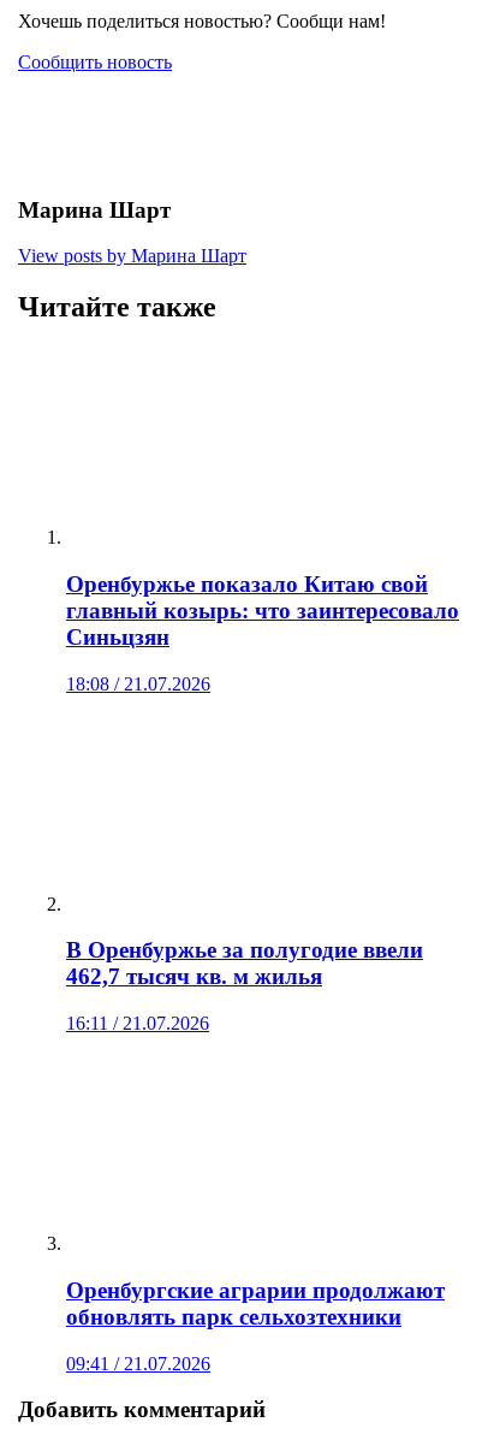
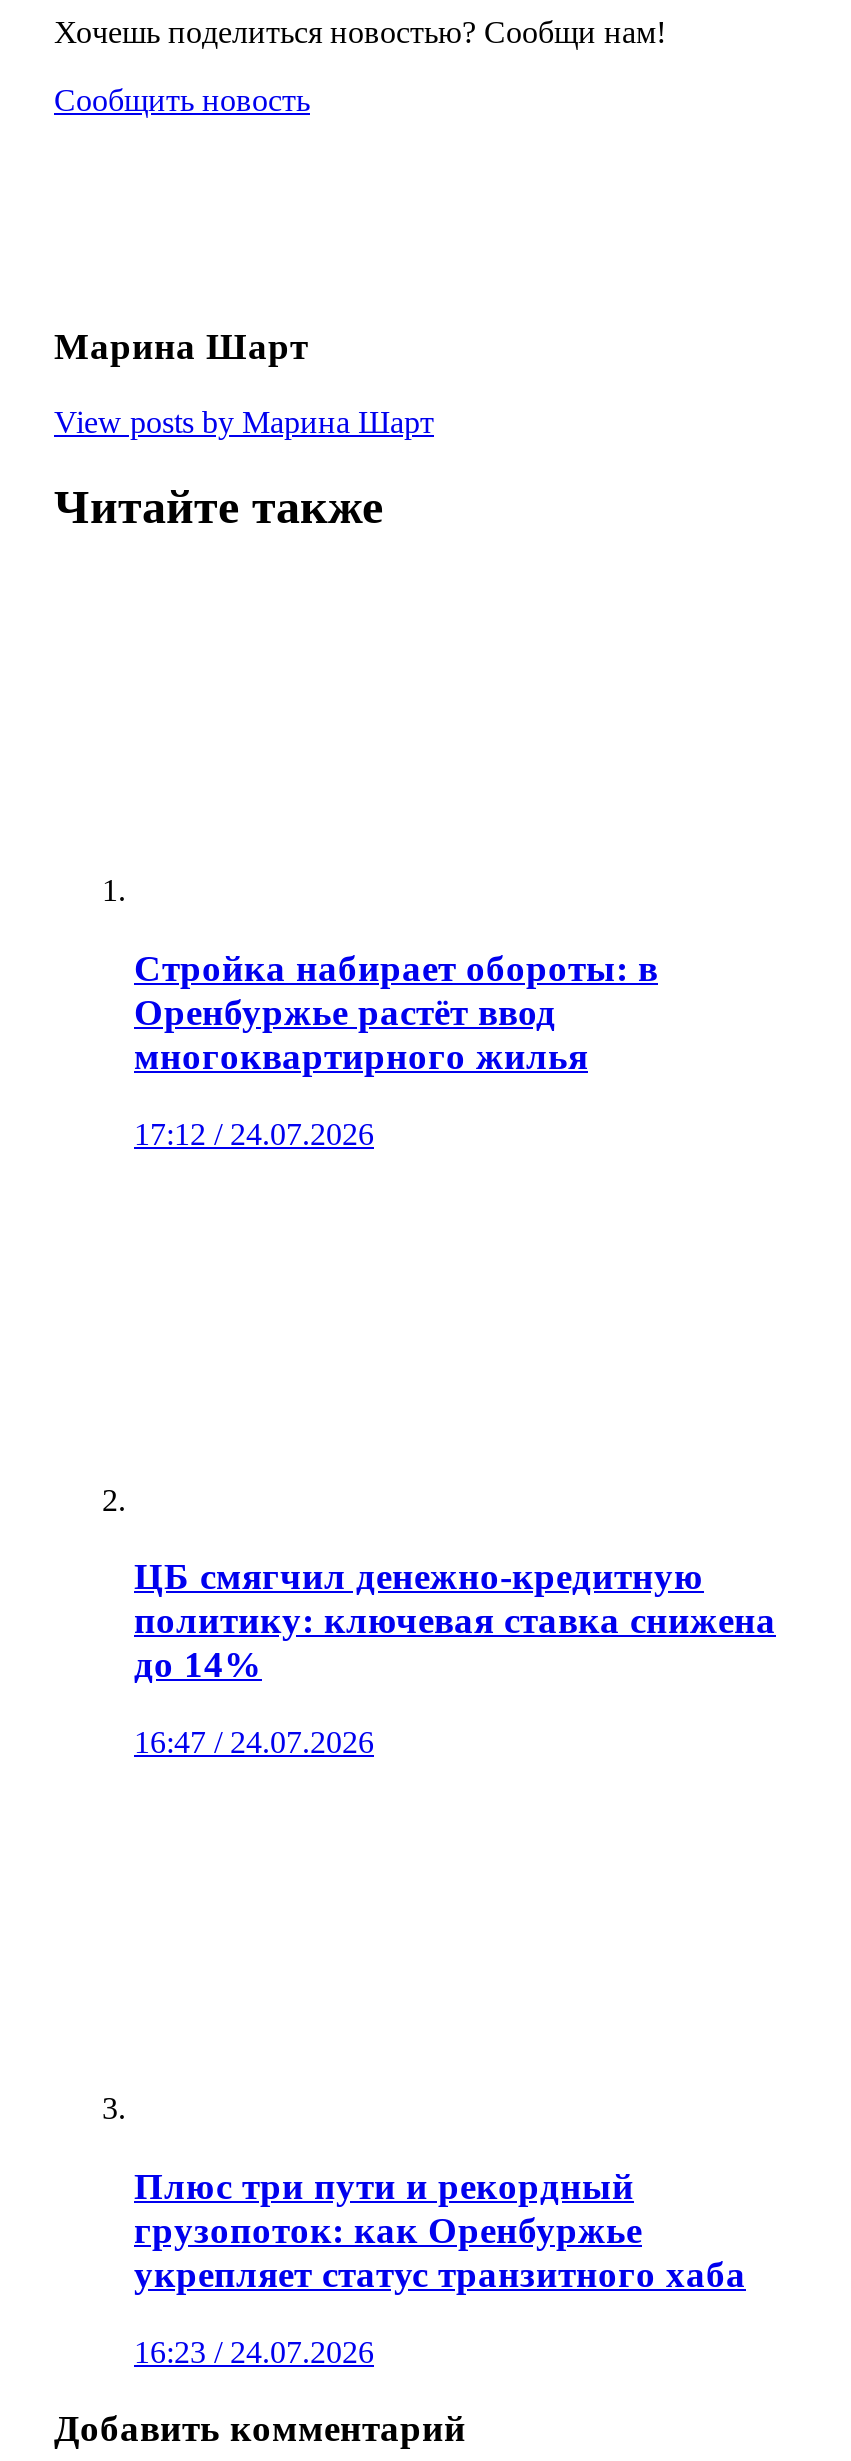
- Оренбуржье показало Китаю свой
- главный козырь: что заинтересовало
- Синьцзян
+ Стройка набирает обороты: в
+ Оренбуржье растёт ввод
+ многоквартирного жилья

- 18:08 / 21.07.2026
+ 17:12 / 24.07.2026

- В Оренбуржье за полугодие ввели
- 462,7 тысяч кв. м жилья
+ ЦБ смягчил денежно-кредитную
+ политику: ключевая ставка снижена
+ до 14%

- 16:11 / 21.07.2026
+ 16:47 / 24.07.2026

- Оренбургские аграрии продолжают
- обновлять парк сельхозтехники
+ Плюс три пути и рекордный
+ грузопоток: как Оренбуржье
+ укрепляет статус транзитного хаба

- 09:41 / 21.07.2026
+ 16:23 / 24.07.2026
